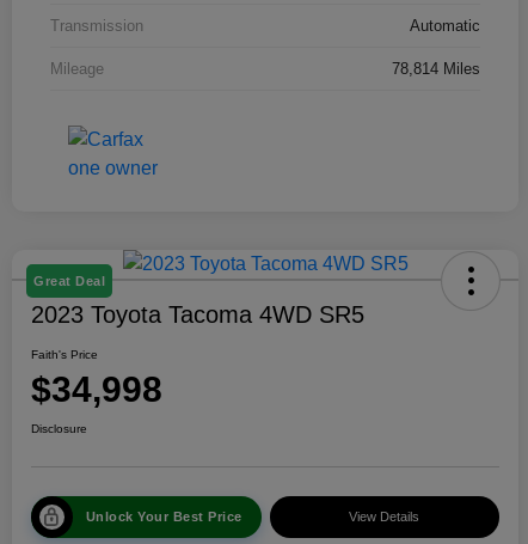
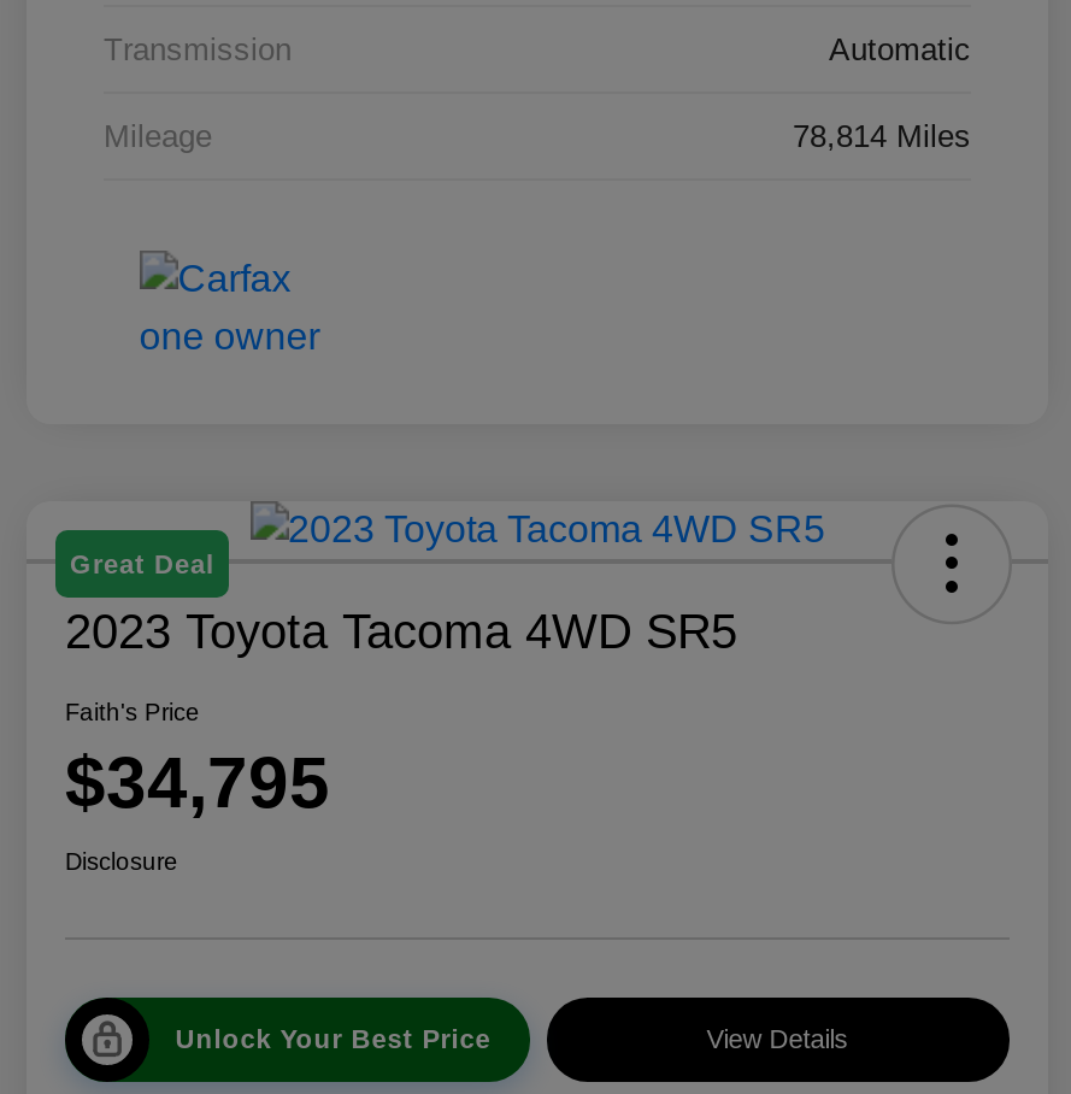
- $34,998
+ $34,795
